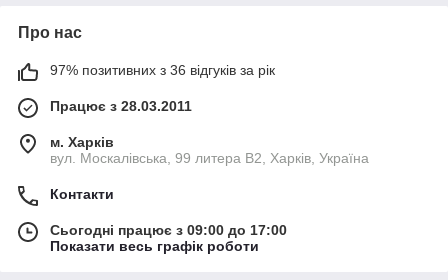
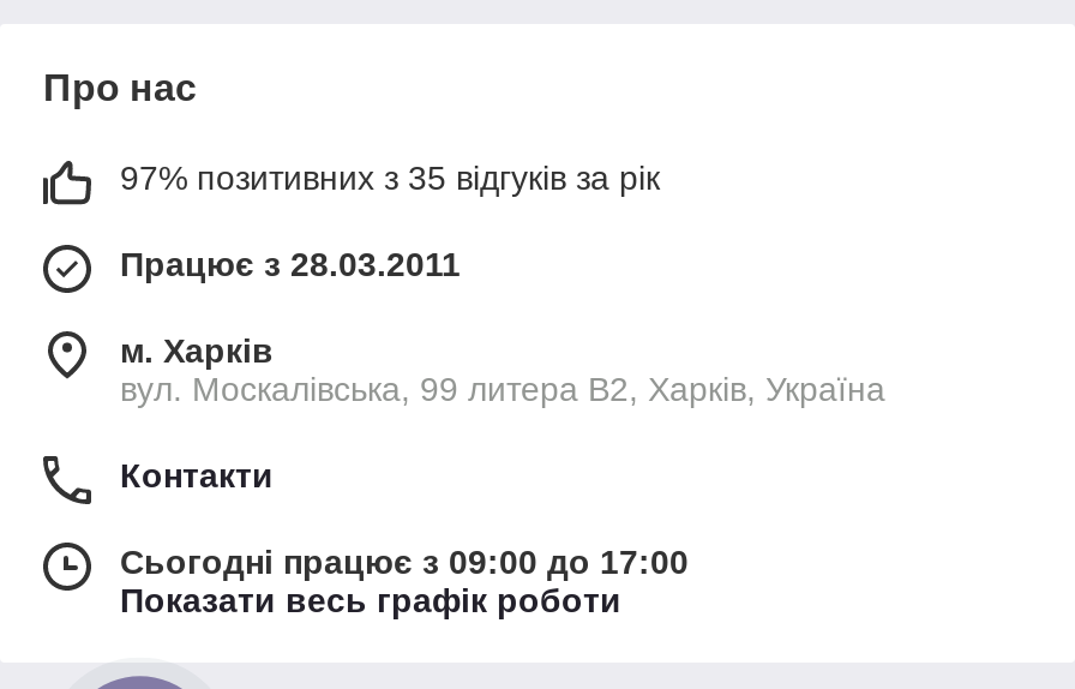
- 97% позитивних з 36 відгуків за рік
+ 97% позитивних з 35 відгуків за рік
